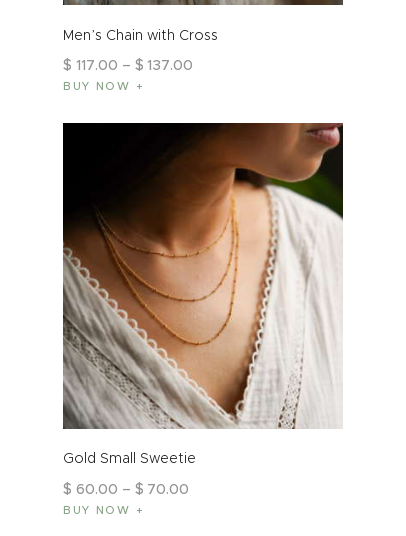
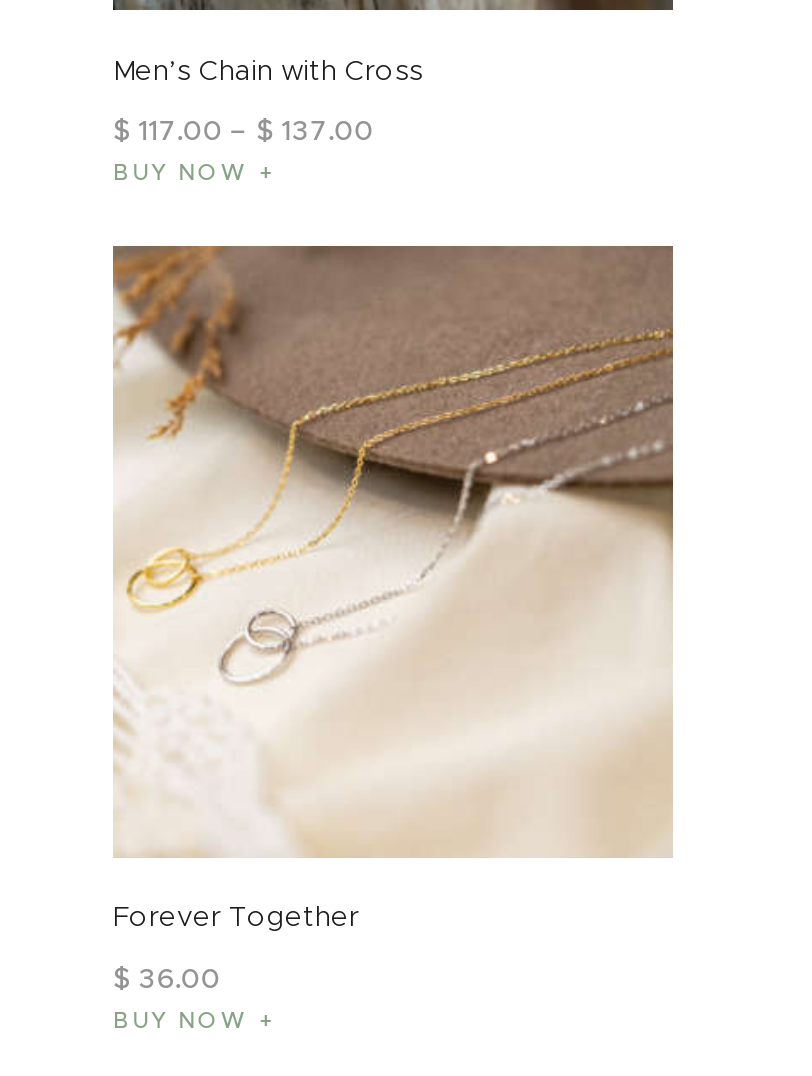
- [image]
- Gold Small Sweetie
+ [image]
+ Forever Together

- $ 60.00 – $ 70.00
+ $ 36.00
